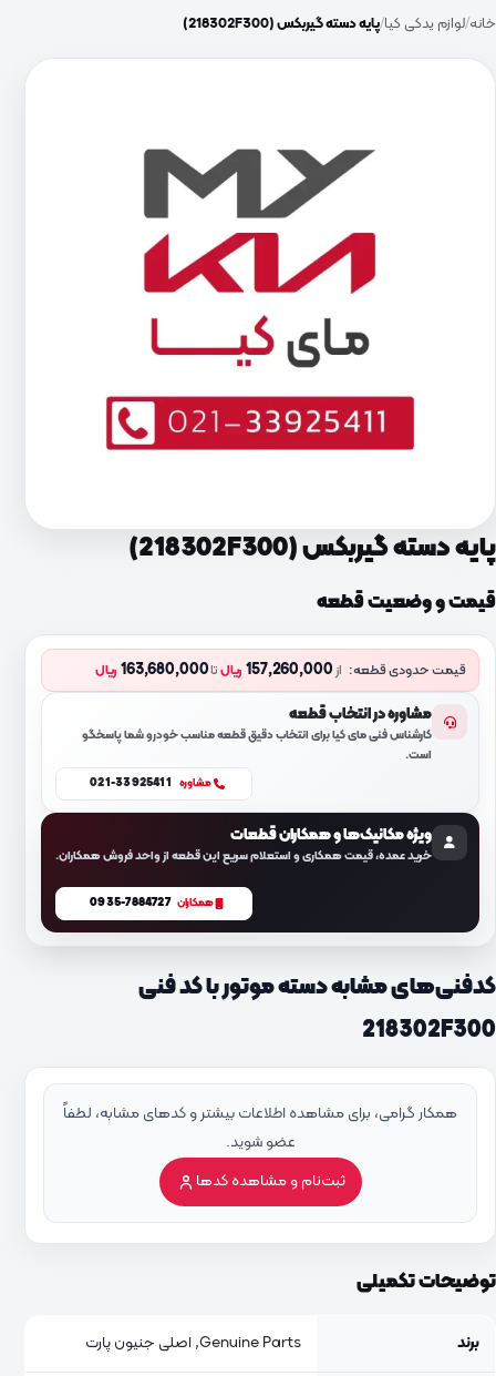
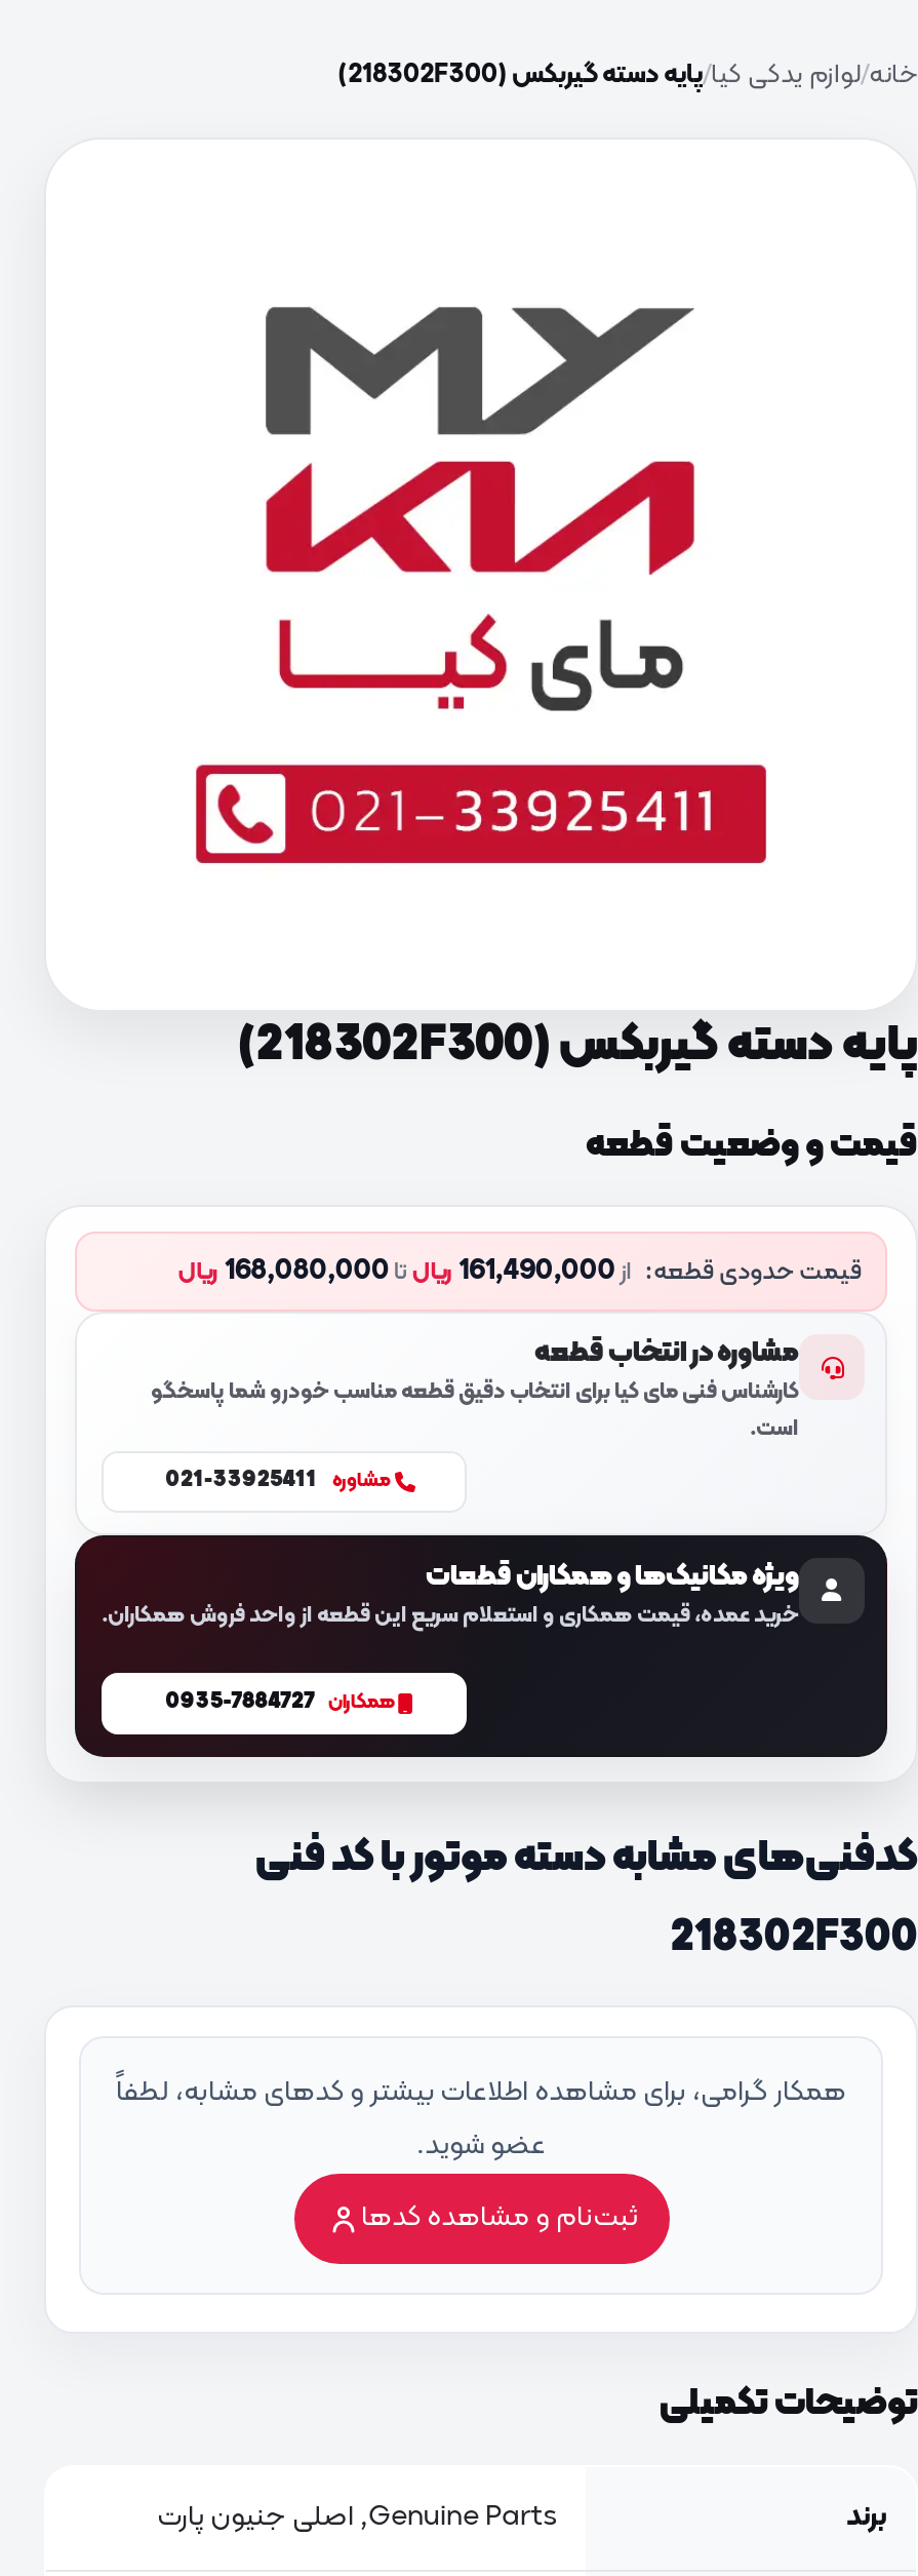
- قیمت حدودی قطعه: از 157,260,000 ریال تا 163,680,000 ریال
+ قیمت حدودی قطعه: از 161,490,000 ریال تا 168,080,000 ریال
